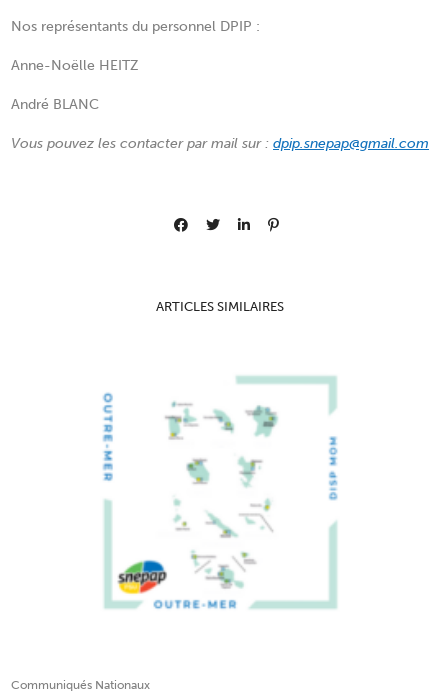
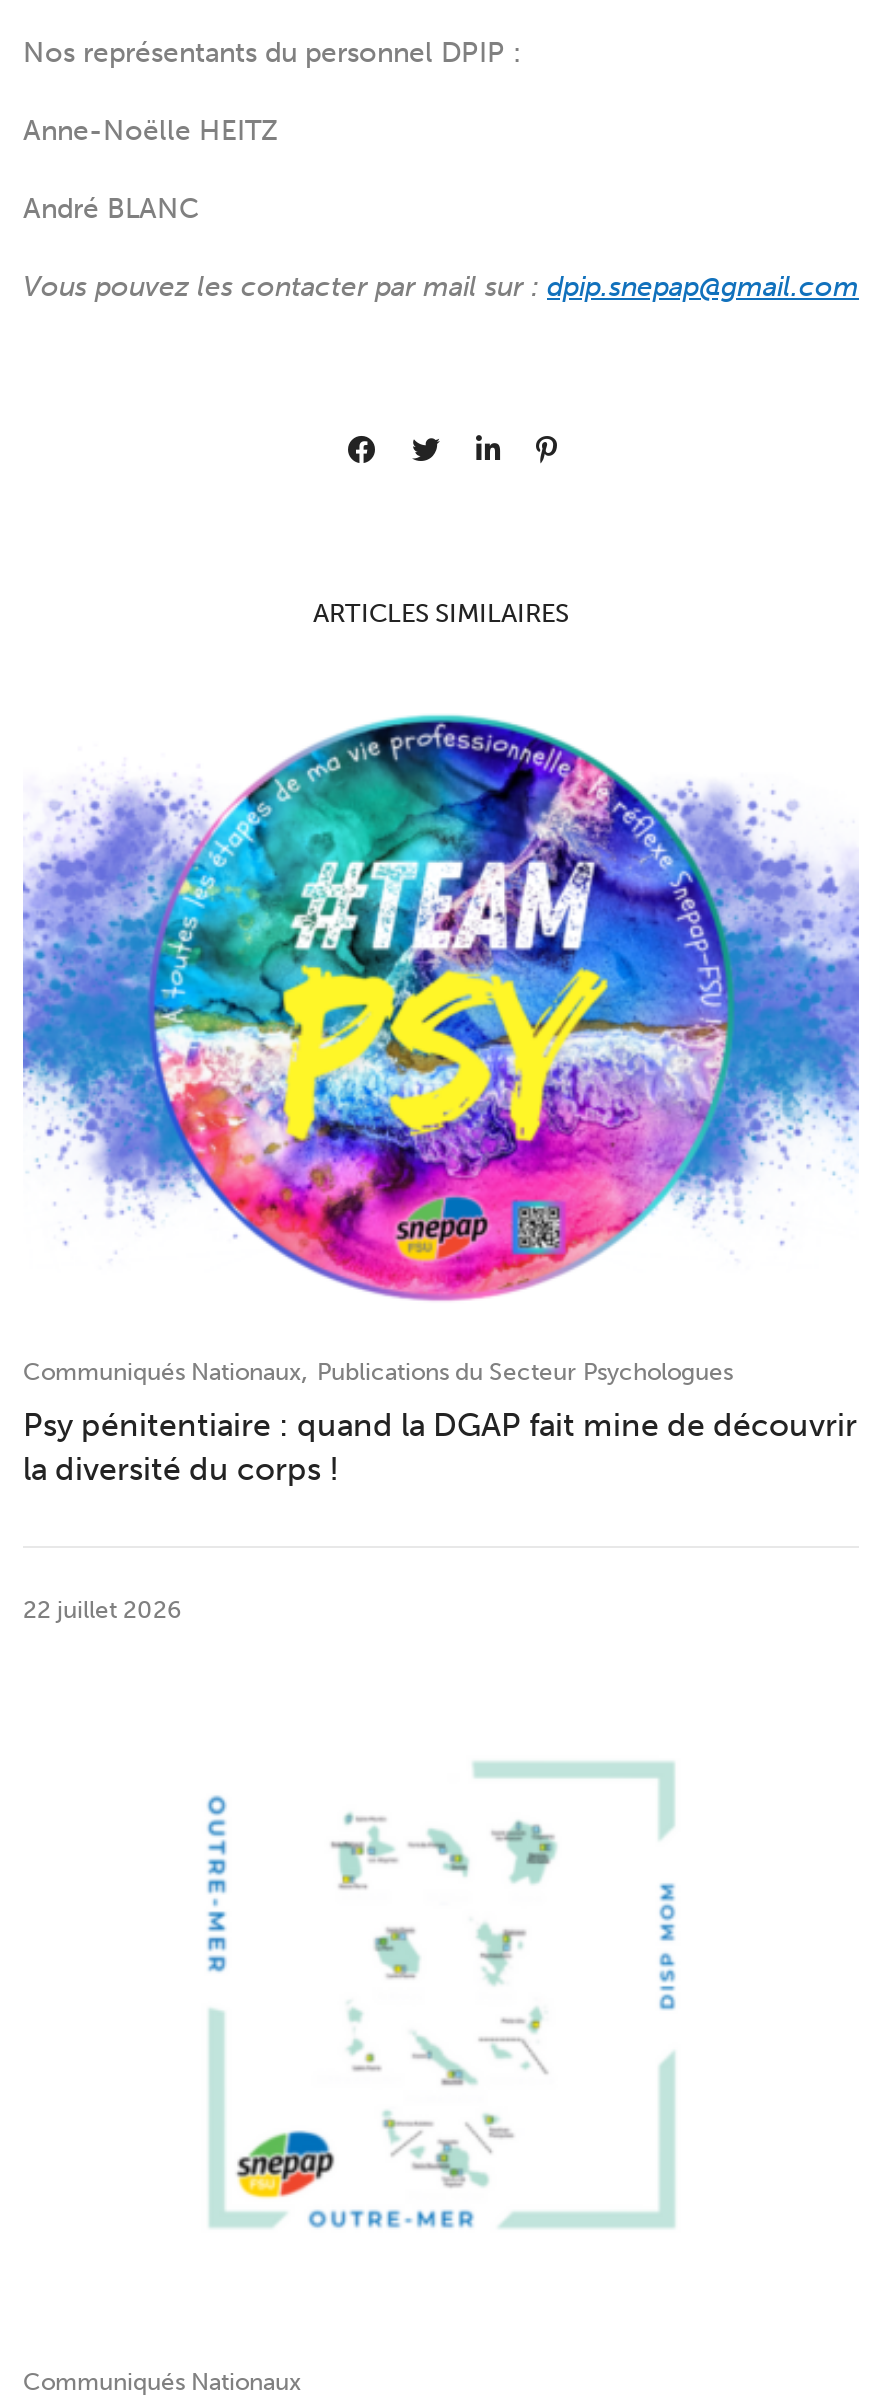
+ [image]
+ Communiqués Nationaux, Publications du Secteur Psychologues
+ Psy pénitentiaire : quand la DGAP fait mine de découvrir
+ la diversité du corps !

+ 22 juillet 2026
